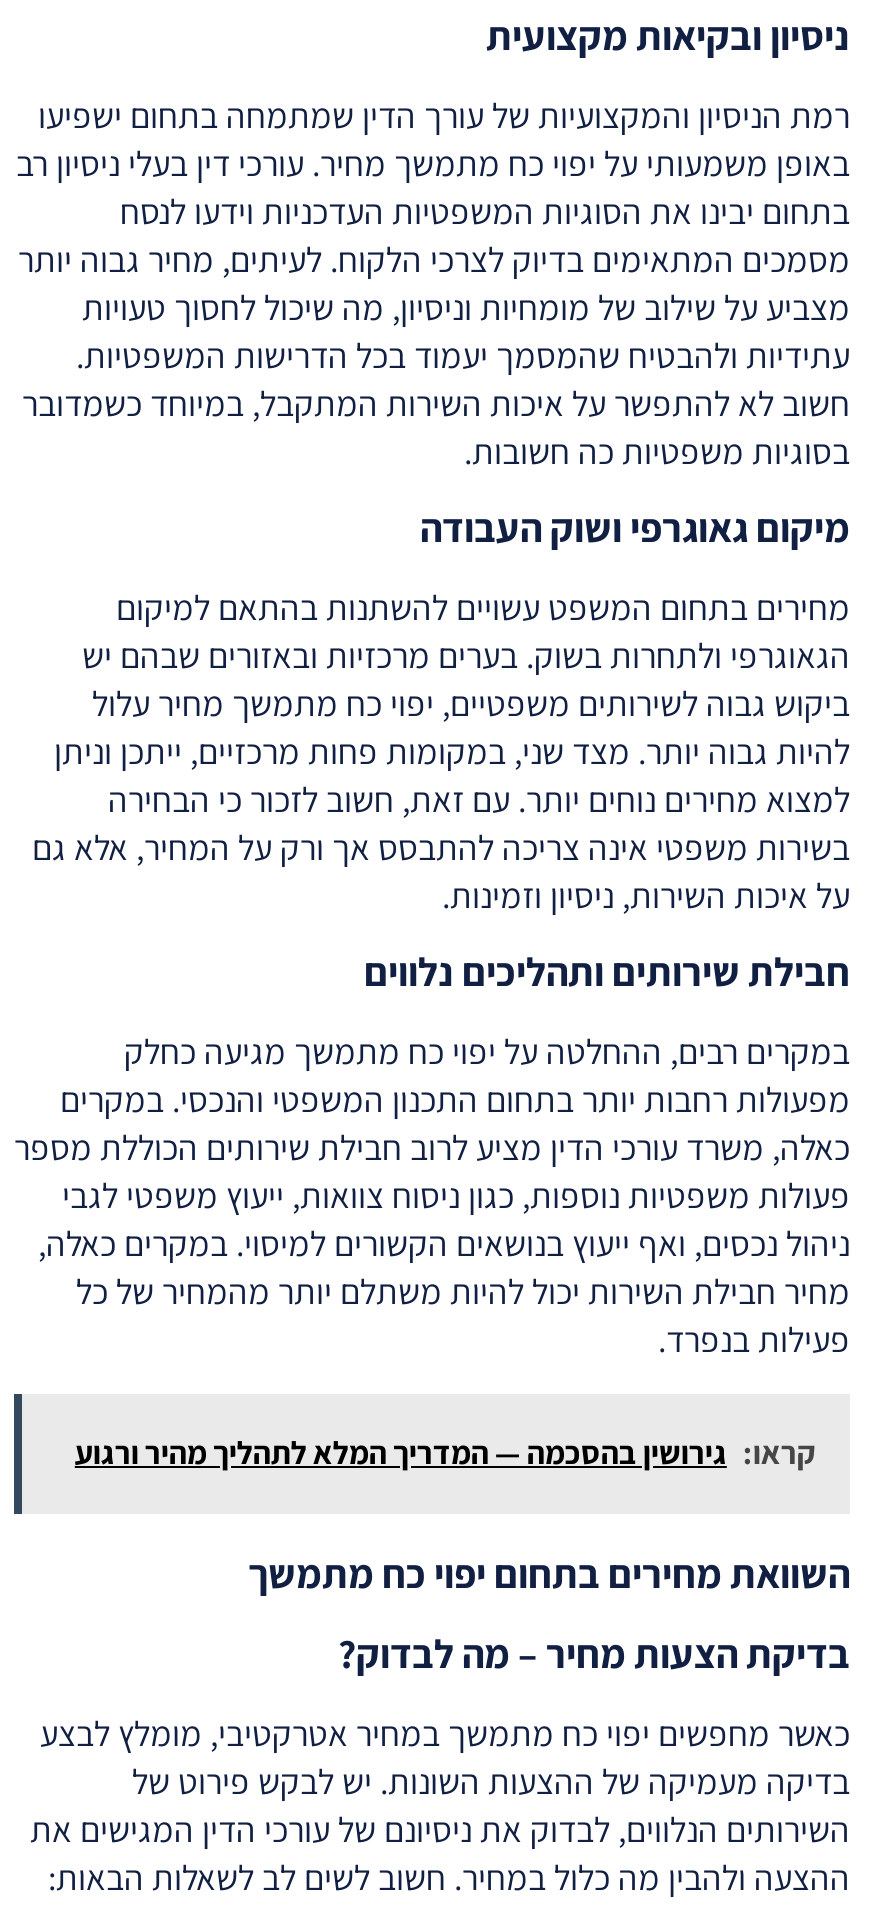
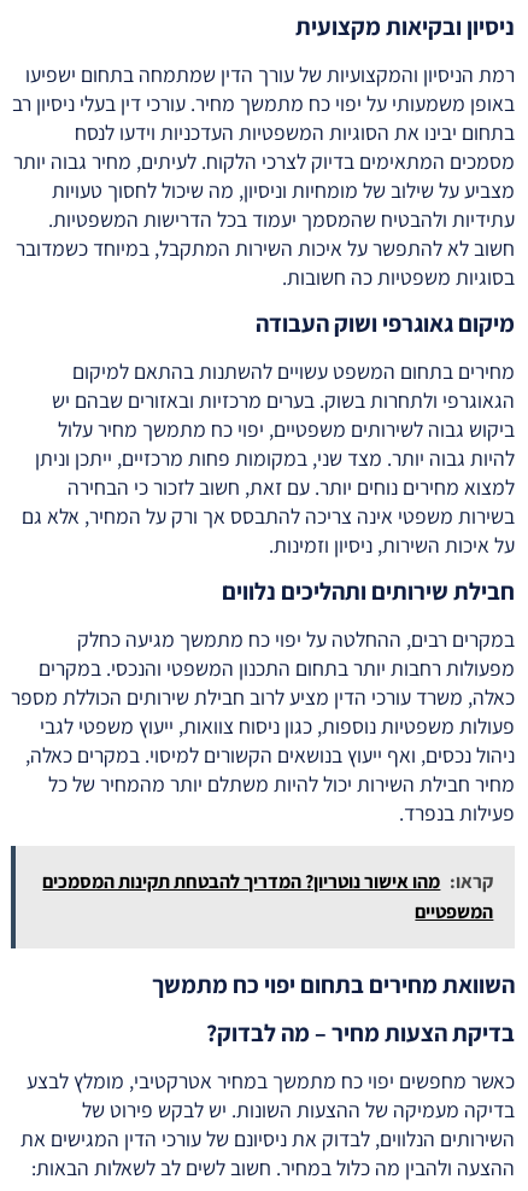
- קראו: גירושין בהסכמה — המדריך המלא לתהליך מהיר ורגוע
+ קראו: מהו אישור נוטריון? המדריך להבטחת תקינות המסמכים
+ המשפטיים
